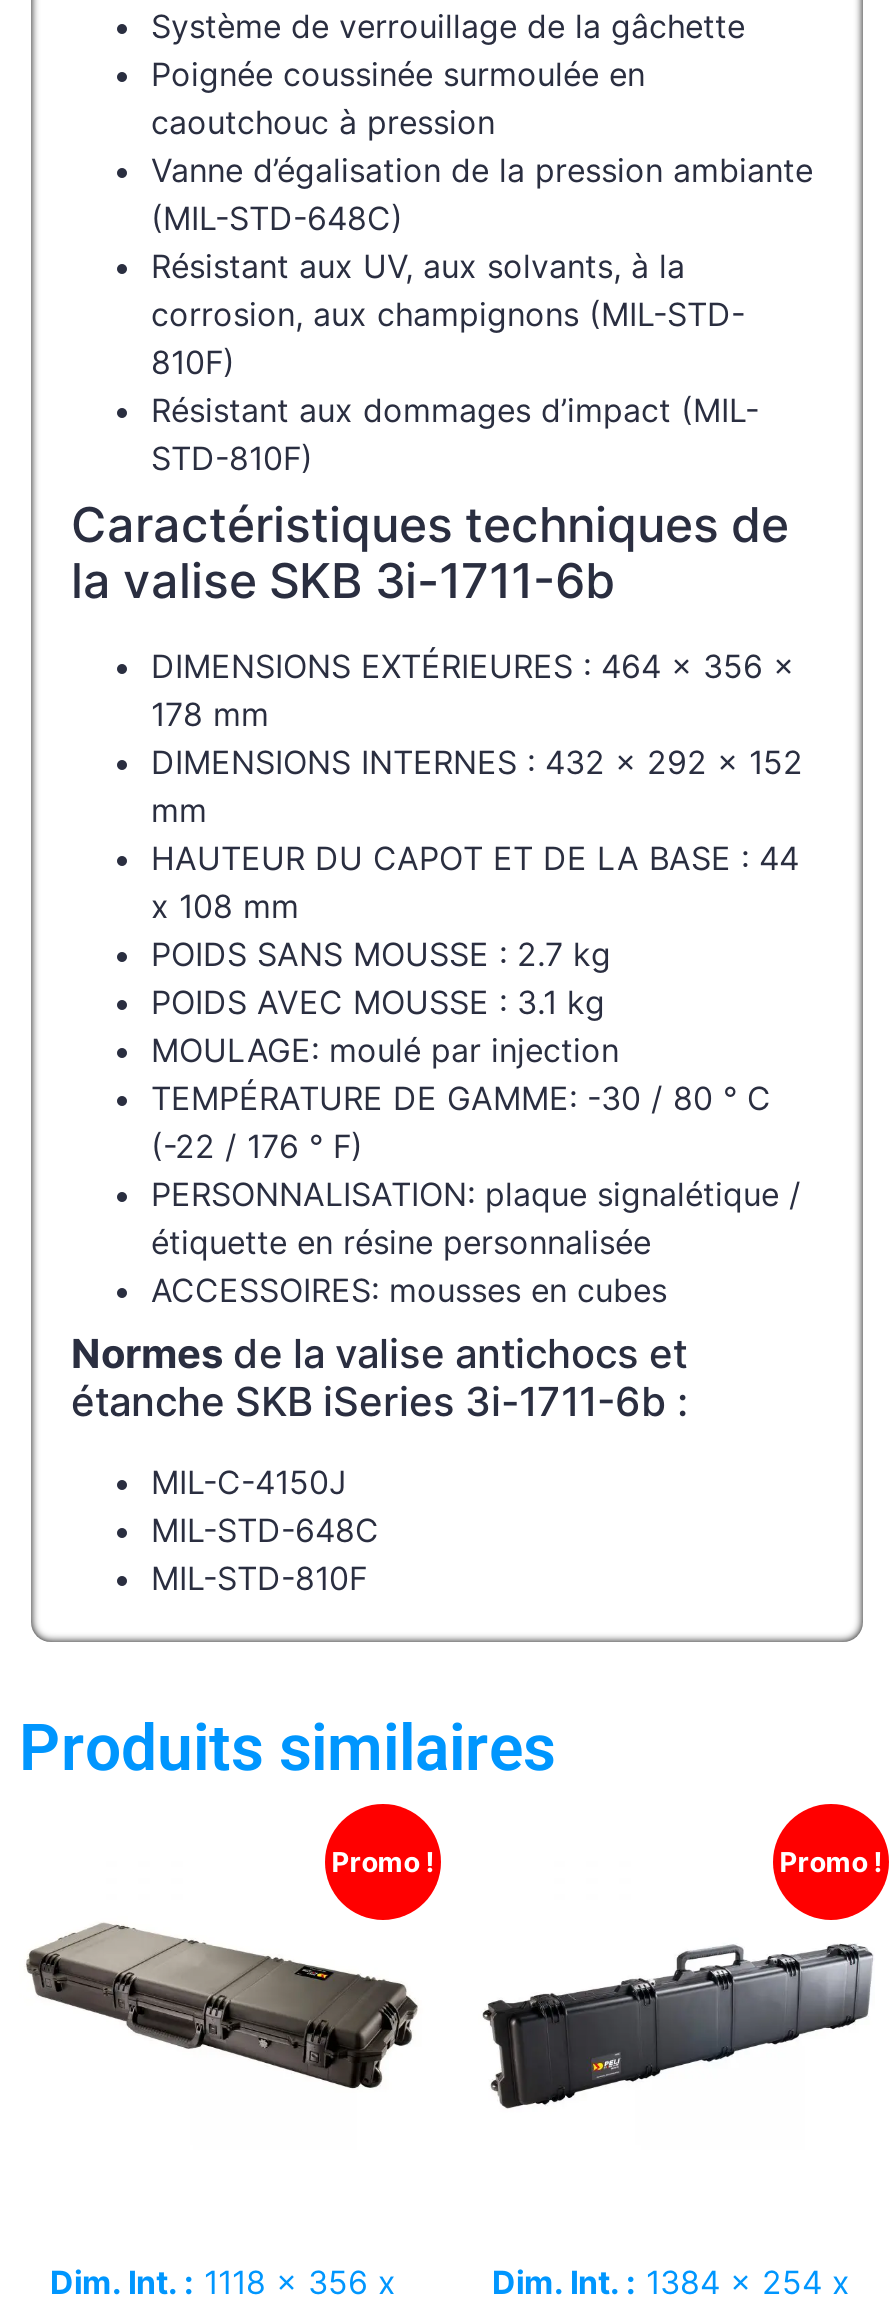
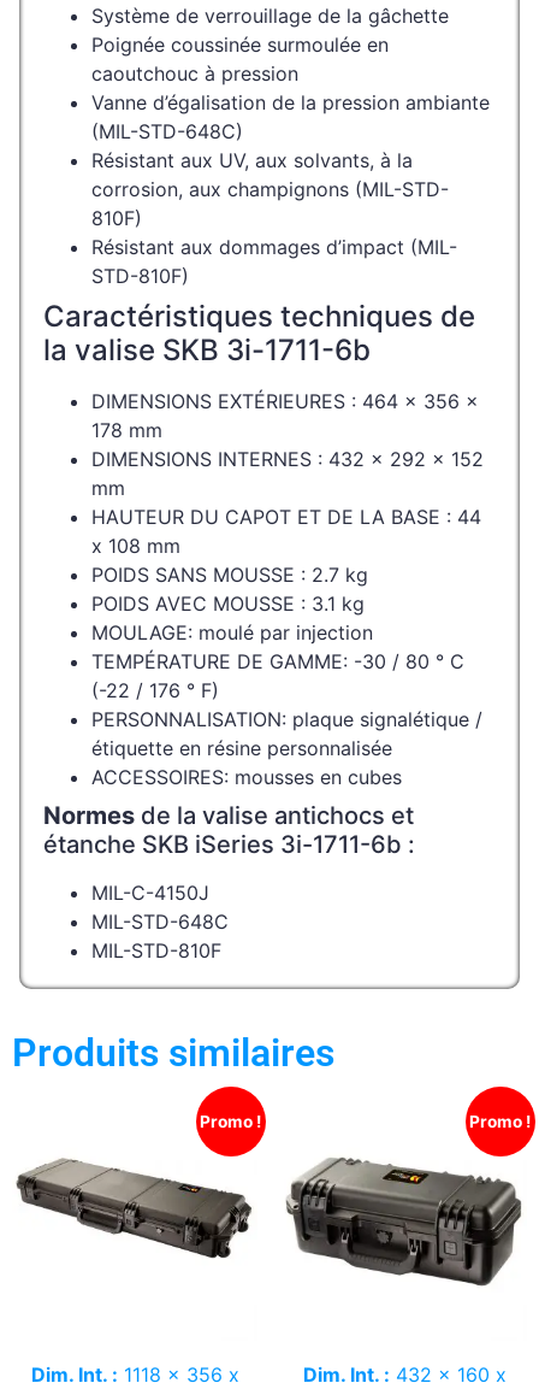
- [image]
+ [image]

- Dim. Int. : 1384 x 254 x
+ Dim. Int. : 432 x 160 x
